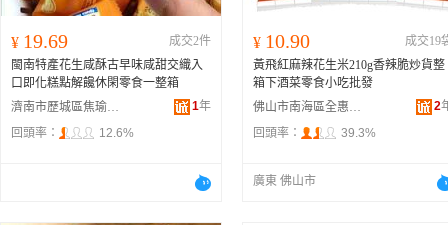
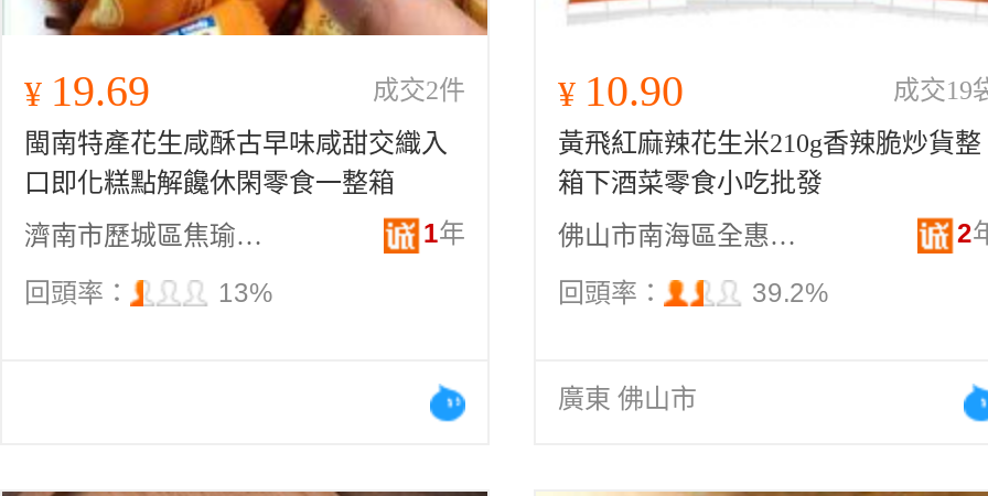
- 12.6%
+ 13%

- 39.3%
+ 39.2%
